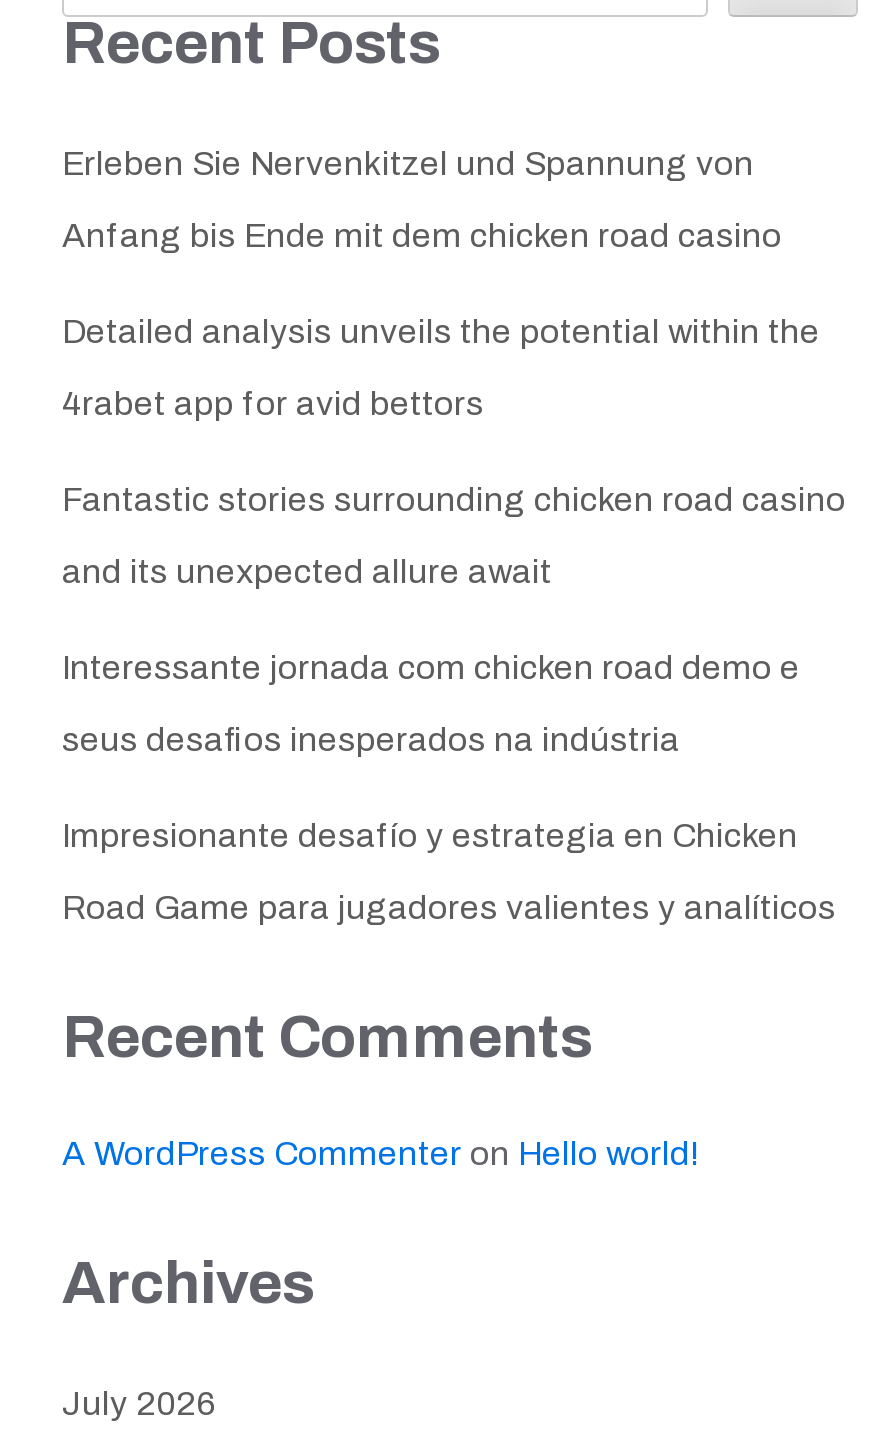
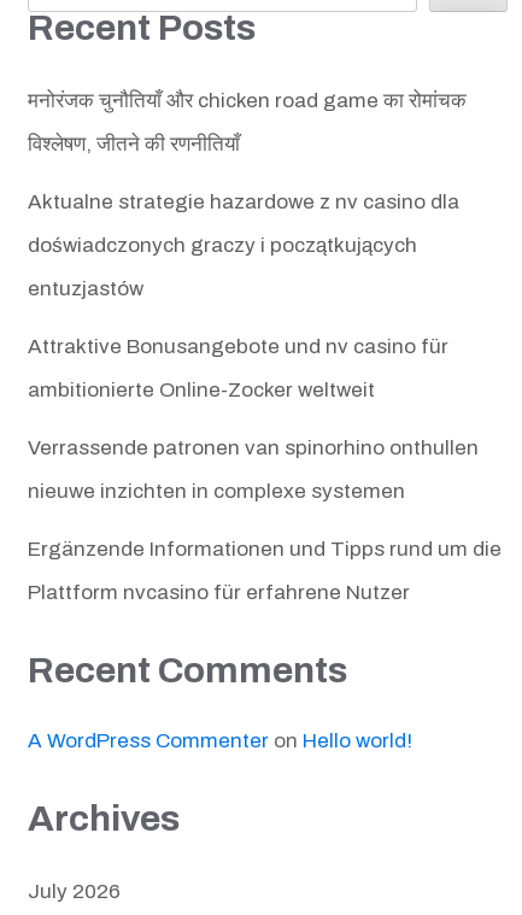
- Erleben Sie Nervenkitzel und Spannung von
- Anfang bis Ende mit dem chicken road casino
- Detailed analysis unveils the potential within the
- 4rabet app for avid bettors
- Fantastic stories surrounding chicken road casino
- and its unexpected allure await
- Interessante jornada com chicken road demo e
- seus desafios inesperados na indústria
- Impresionante desafío y estrategia en Chicken
- Road Game para jugadores valientes y analíticos
+ मनोरंजक चुनौतियाँ और chicken road game का रोमांचक
+ विश्लेषण, जीतने की रणनीतियाँ
+ Aktualne strategie hazardowe z nv casino dla
+ doświadczonych graczy i początkujących
+ entuzjastów
+ Attraktive Bonusangebote und nv casino für
+ ambitionierte Online-Zocker weltweit
+ Verrassende patronen van spinorhino onthullen
+ nieuwe inzichten in complexe systemen
+ Ergänzende Informationen und Tipps rund um die
+ Plattform nvcasino für erfahrene Nutzer
